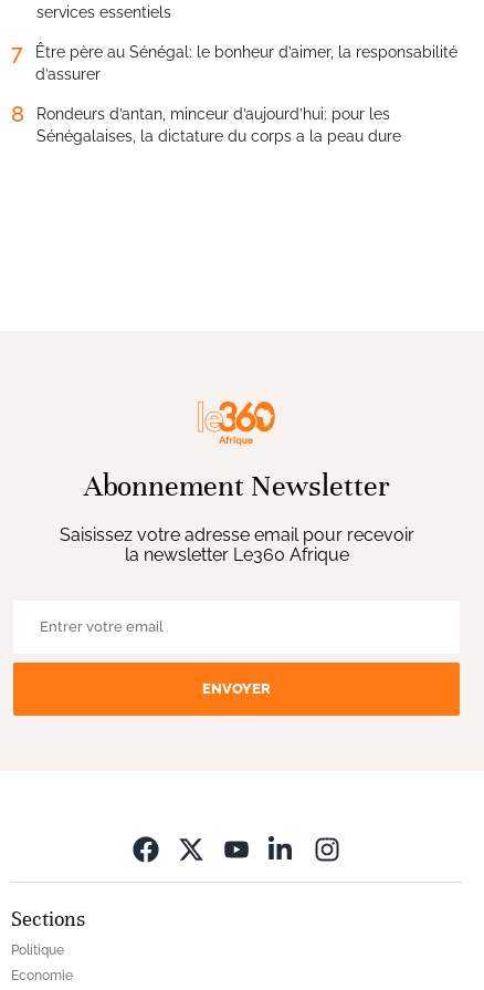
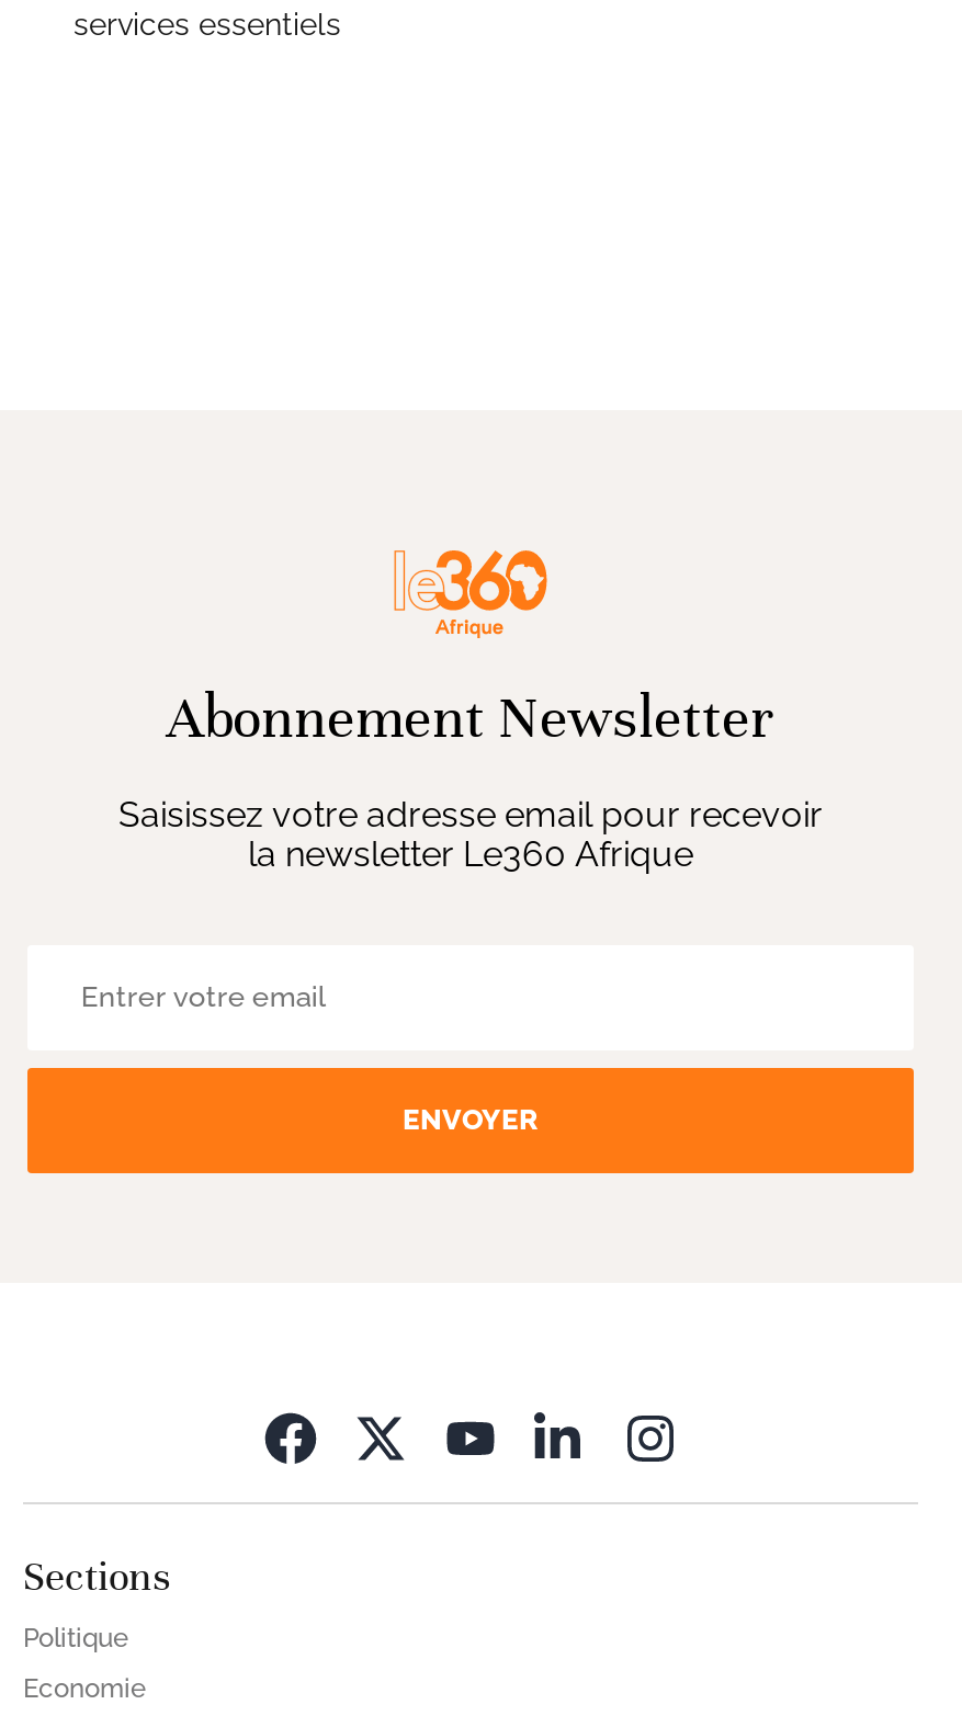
- 7
- Être père au Sénégal: le bonheur d’aimer, la responsabilité
- d’assurer
- 8
- Rondeurs d’antan, minceur d’aujourd’hui: pour les
- Sénégalaises, la dictature du corps a la peau dure
